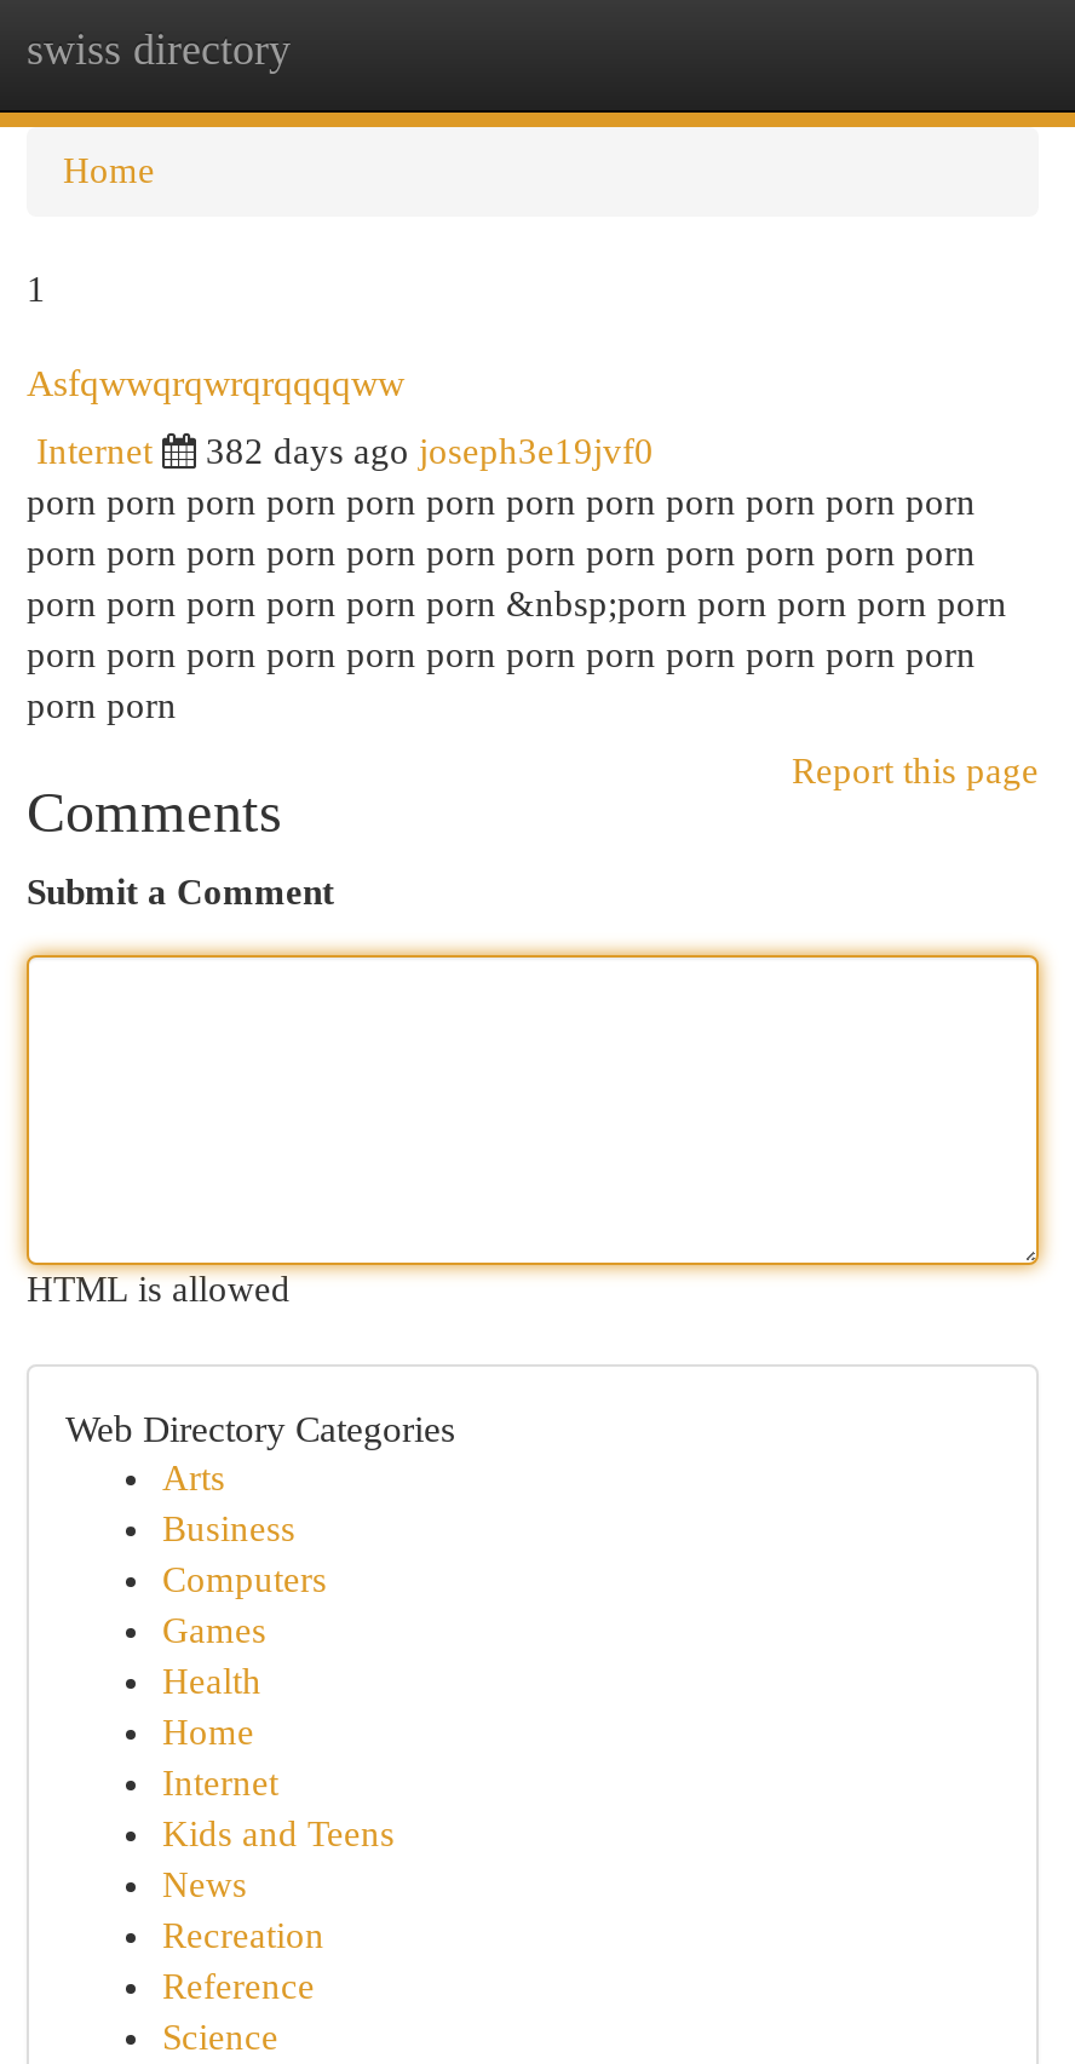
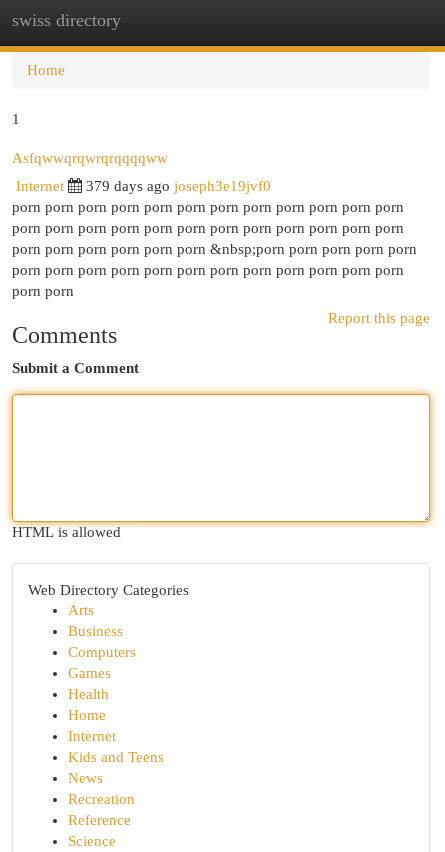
- 382 days ago joseph3e19jvf0
+ 379 days ago joseph3e19jvf0
